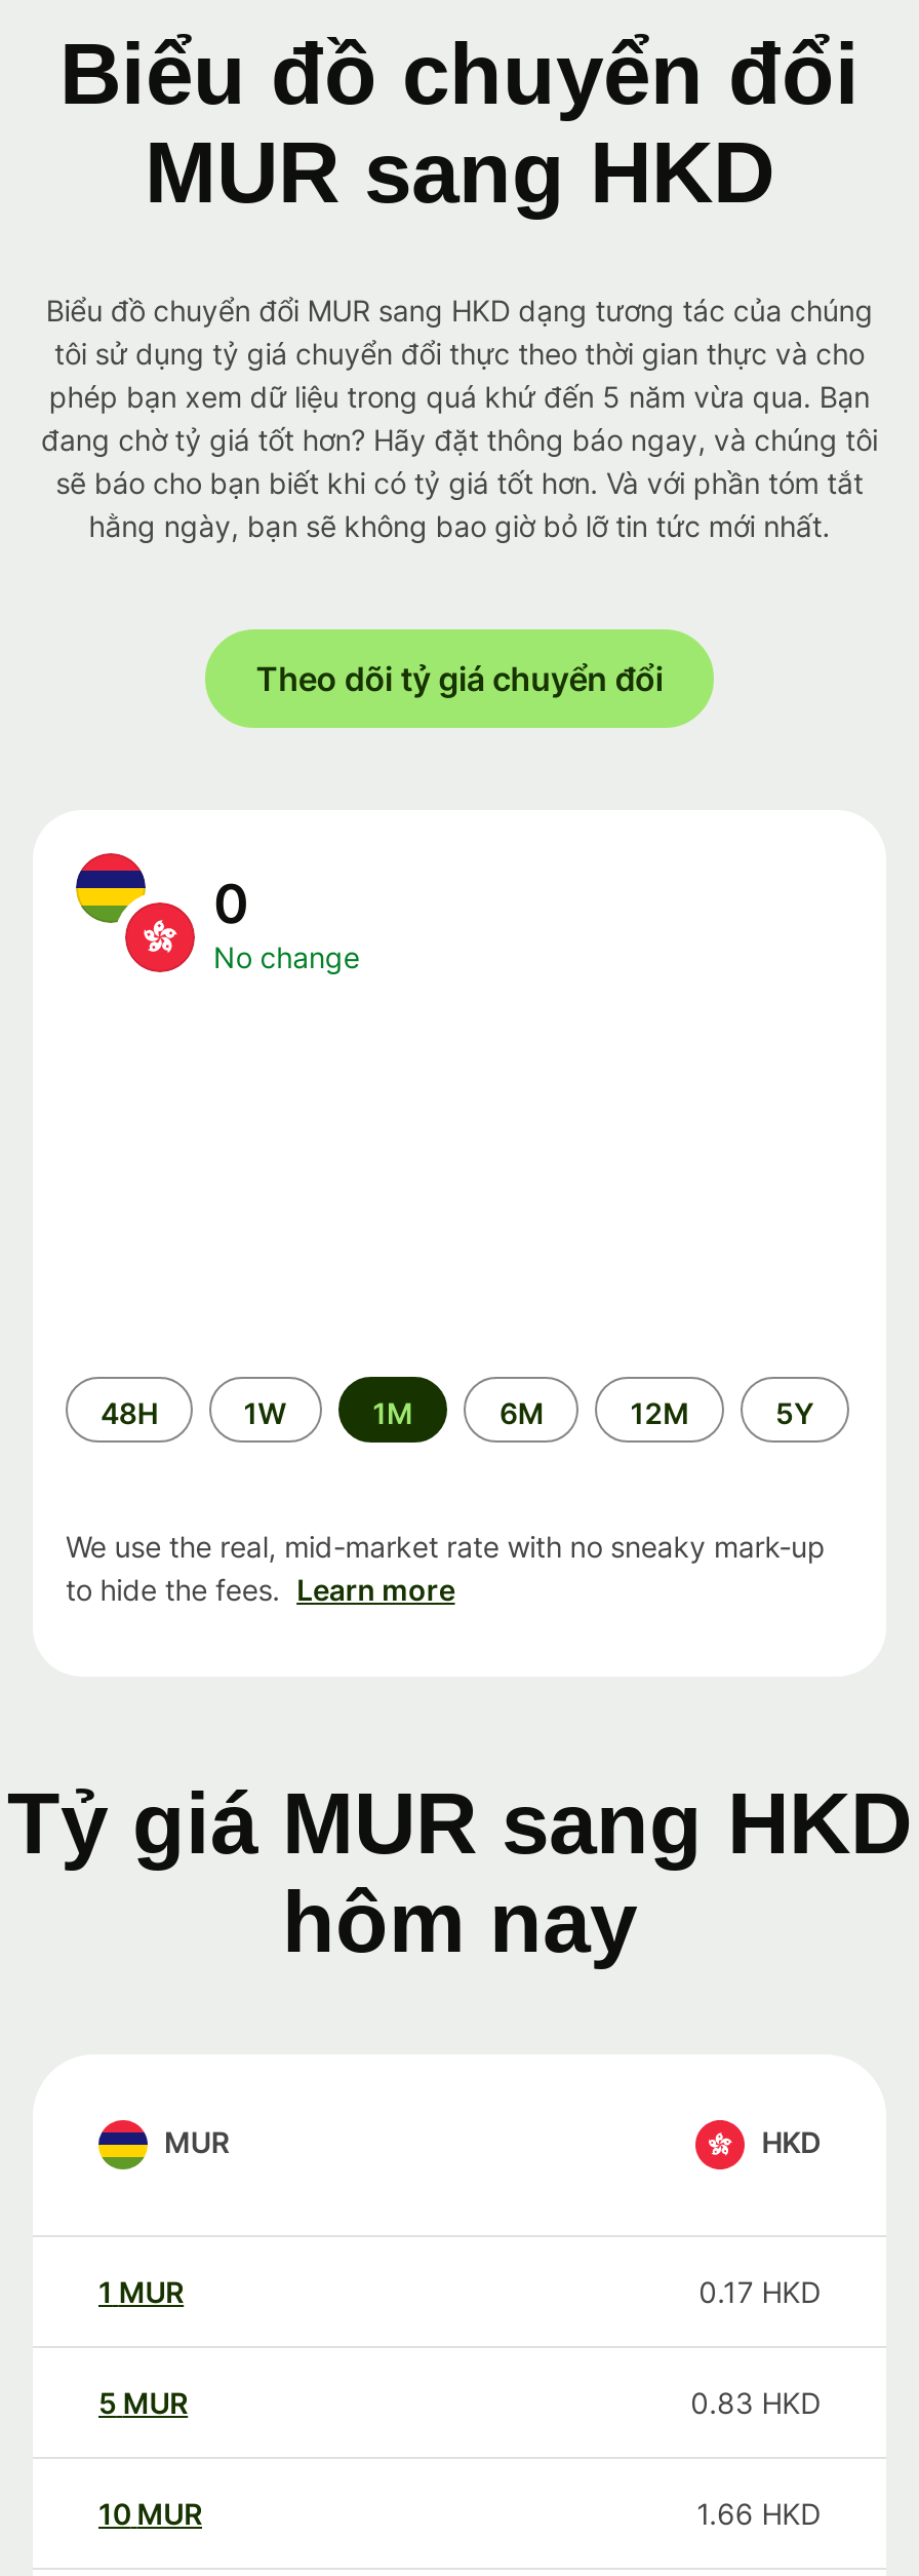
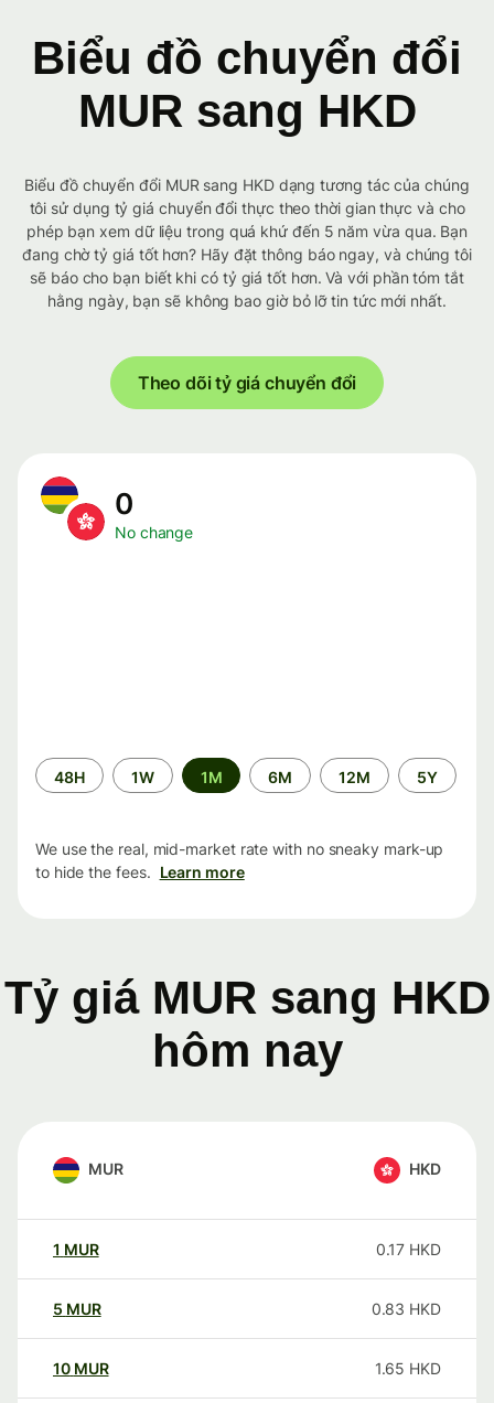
- 1.66 HKD
+ 1.65 HKD
